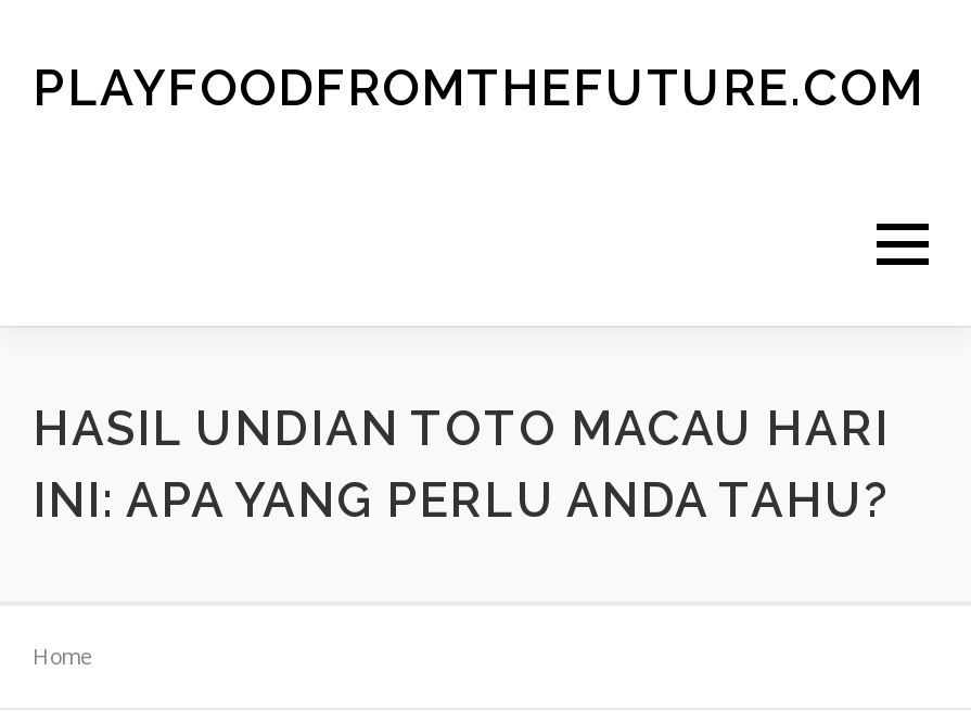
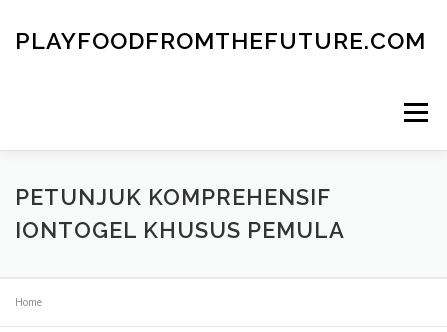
- HASIL UNDIAN TOTO MACAU HARI
- INI: APA YANG PERLU ANDA TAHU?
+ PETUNJUK KOMPREHENSIF
+ IONTOGEL KHUSUS PEMULA
